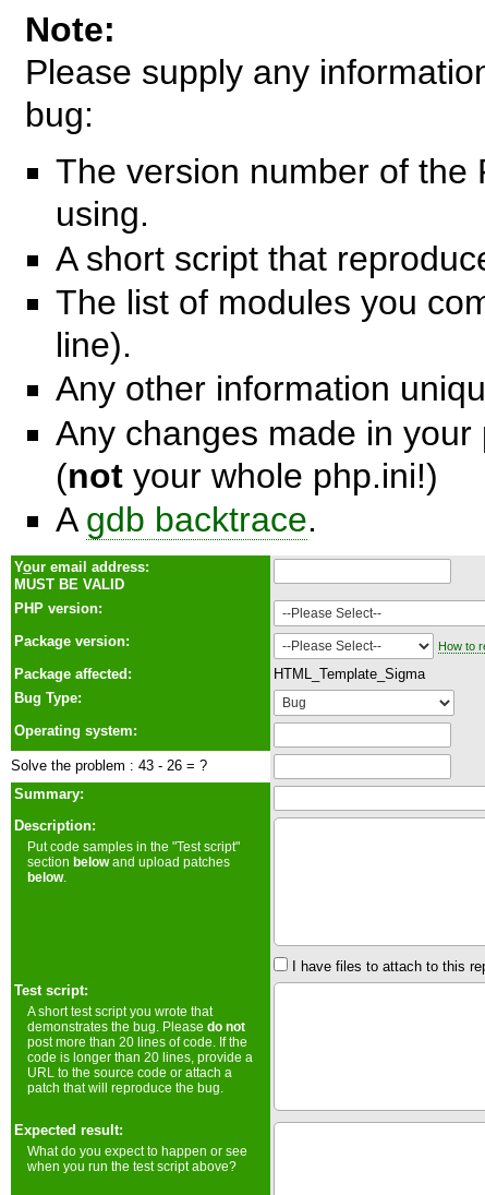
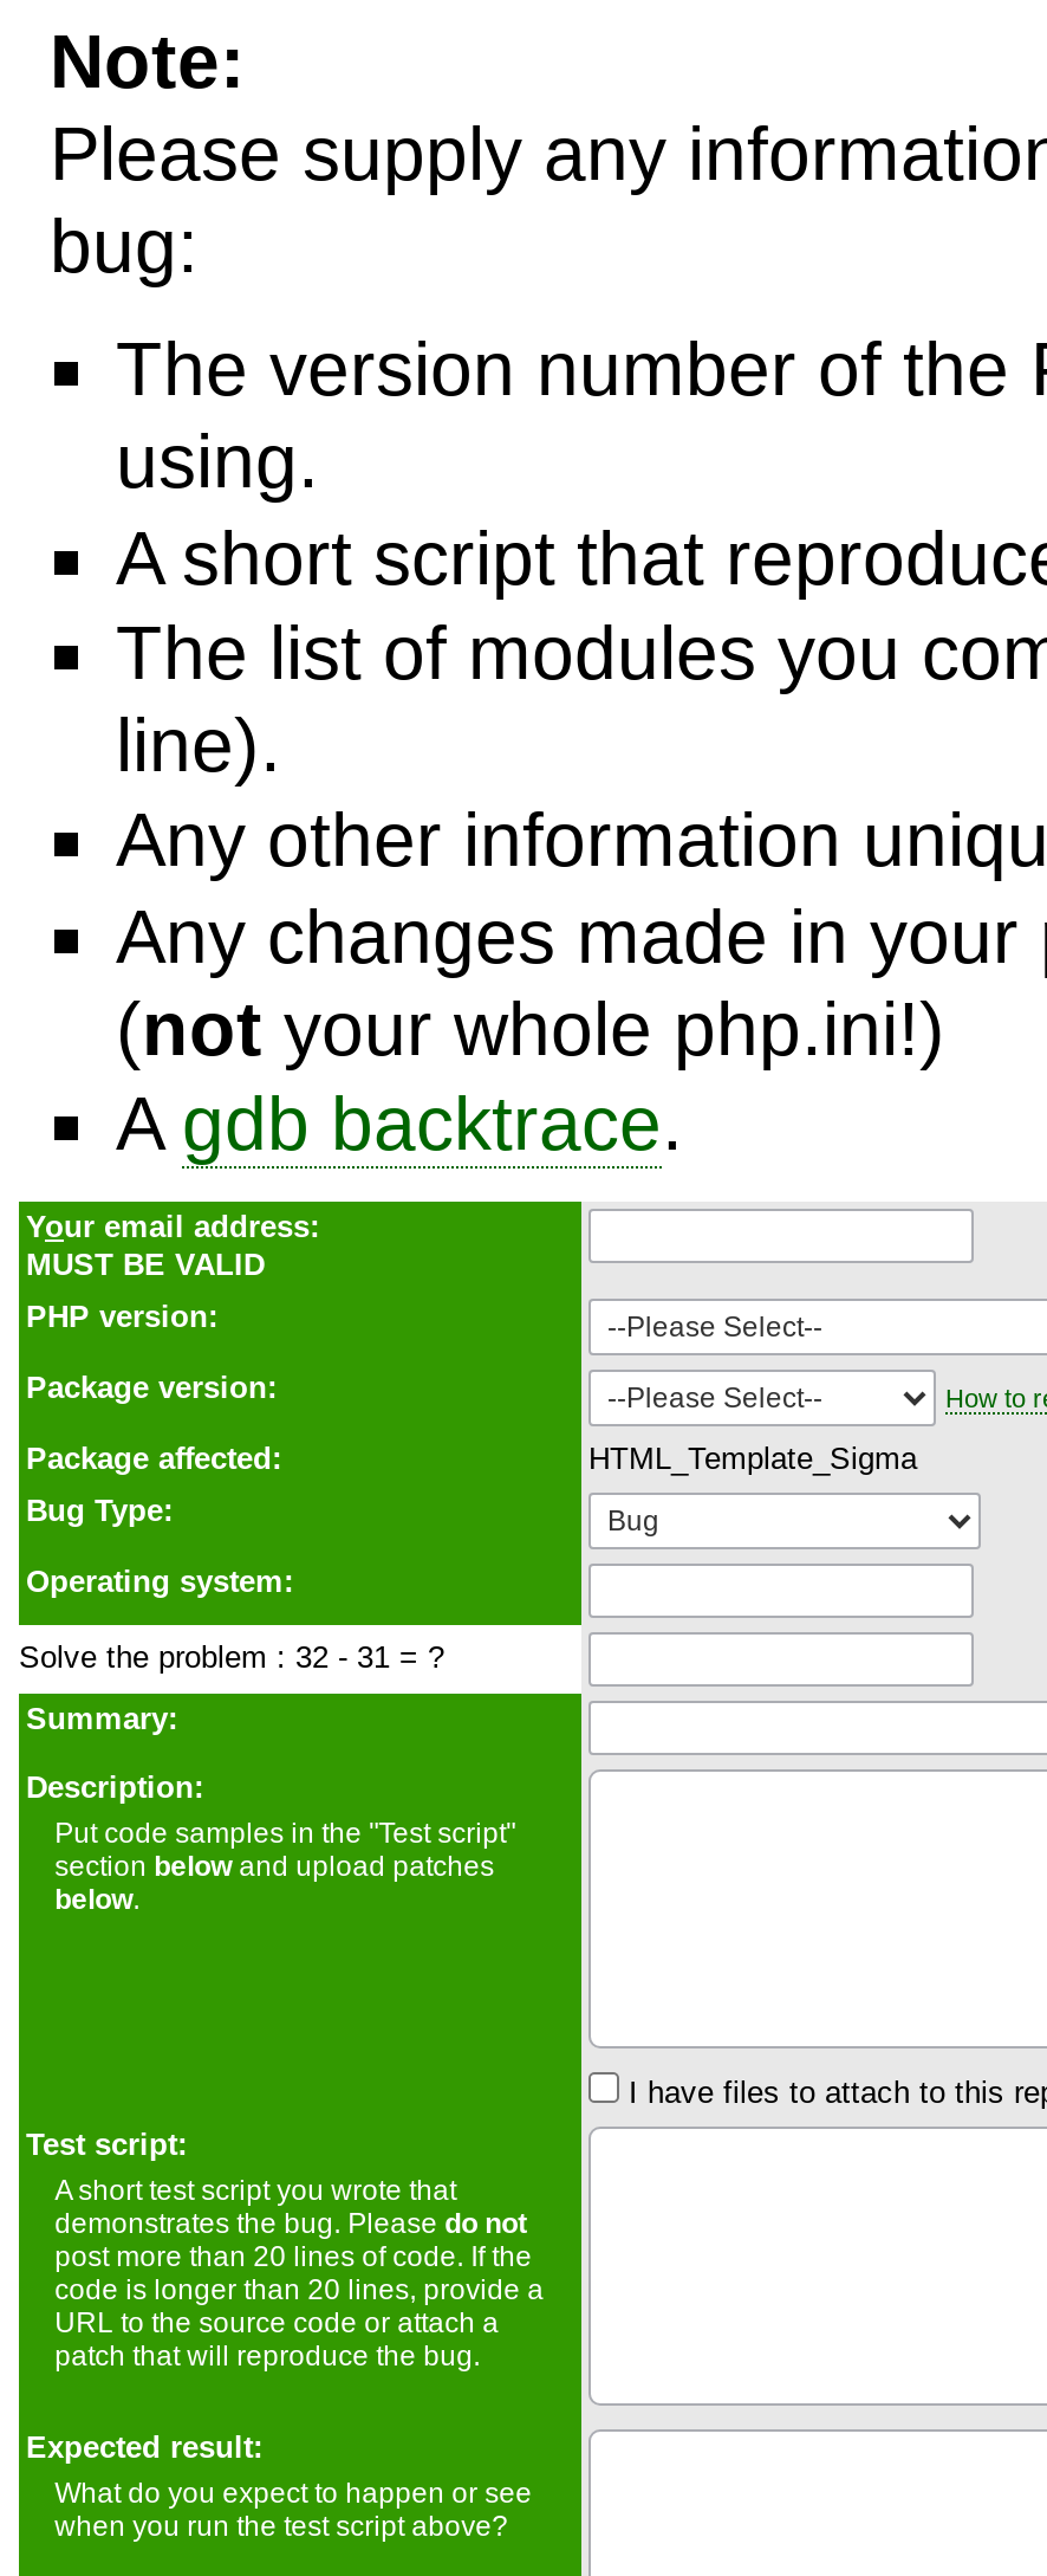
- Solve the problem : 43 - 26 = ?
+ Solve the problem : 32 - 31 = ?
